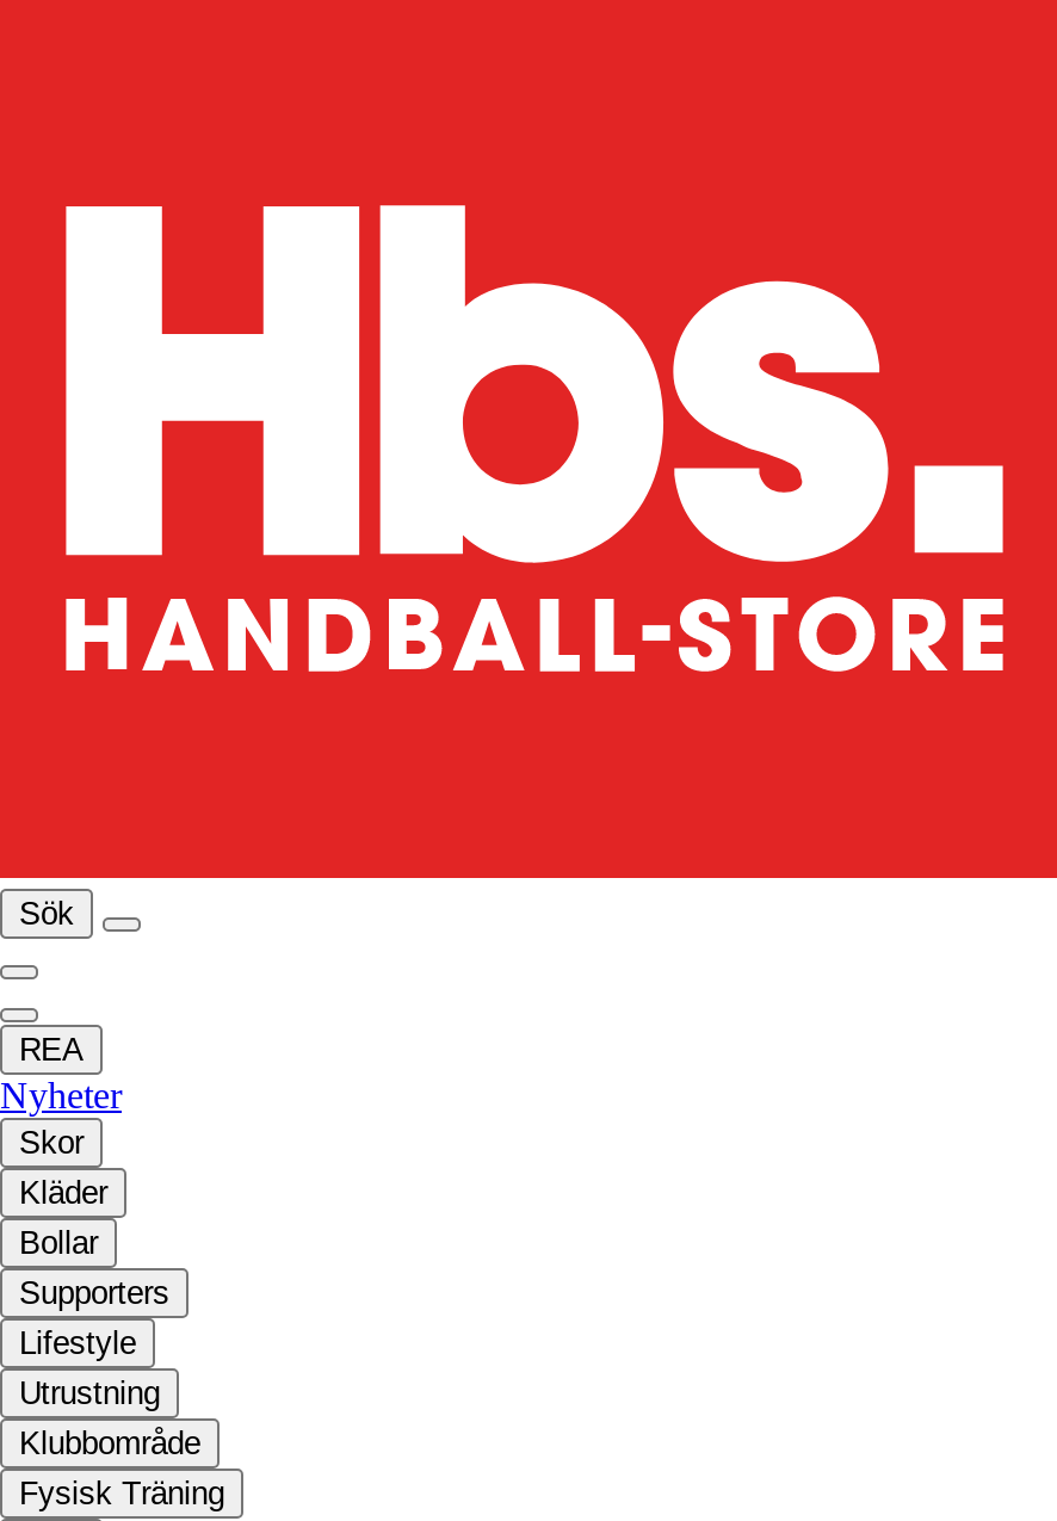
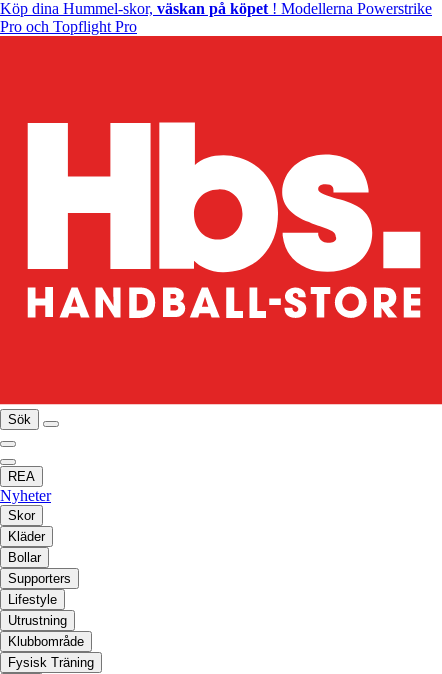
+ Köp dina Hummel-skor, väskan på köpet! Modellerna Powerstrike
+ Pro och Topflight Pro
